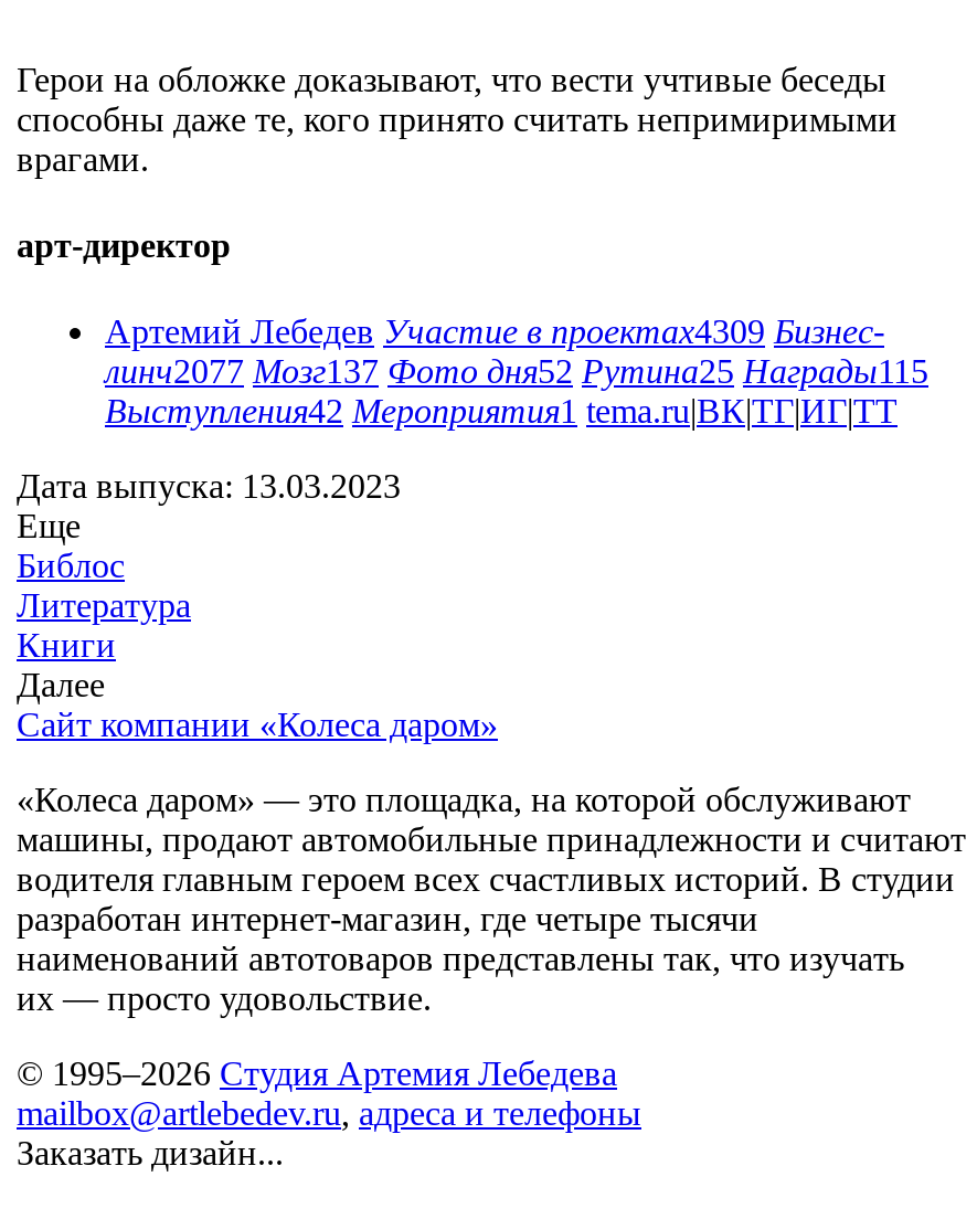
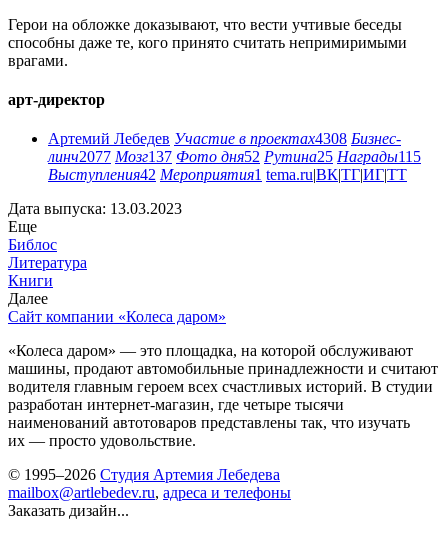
- Артемий Лебедев Участие в проектах4309 Бизнес-
+ Артемий Лебедев Участие в проектах4308 Бизнес-
